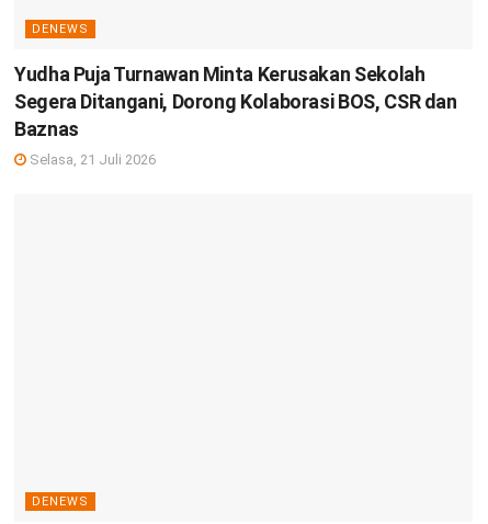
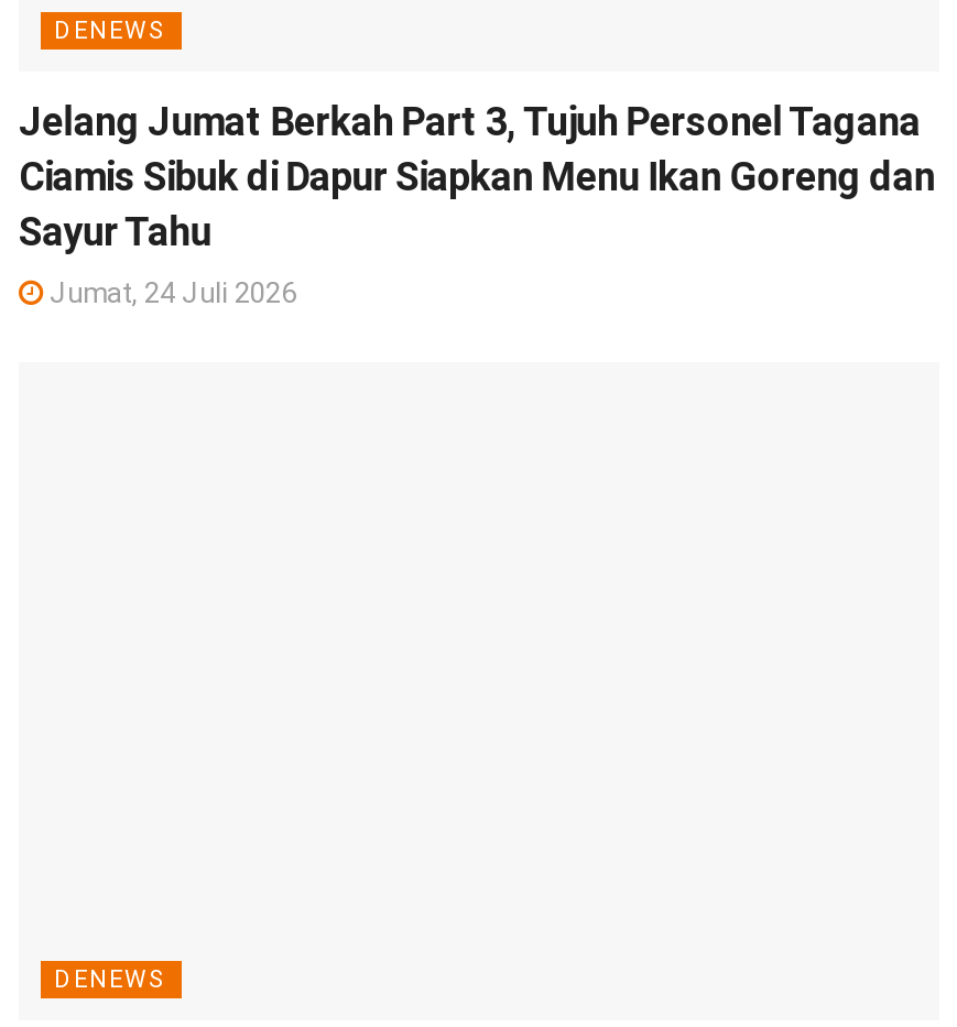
- Yudha Puja Turnawan Minta Kerusakan Sekolah
- Segera Ditangani, Dorong Kolaborasi BOS, CSR dan
- Baznas
+ Jelang Jumat Berkah Part 3, Tujuh Personel Tagana
+ Ciamis Sibuk di Dapur Siapkan Menu Ikan Goreng dan
+ Sayur Tahu

- Selasa, 21 Juli 2026
+ Jumat, 24 Juli 2026
